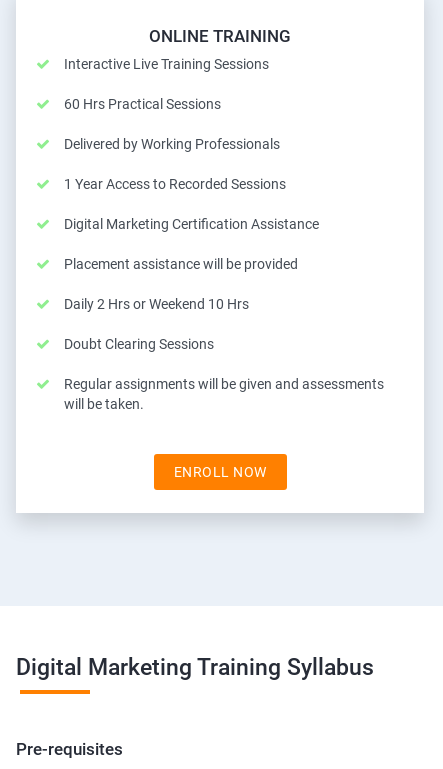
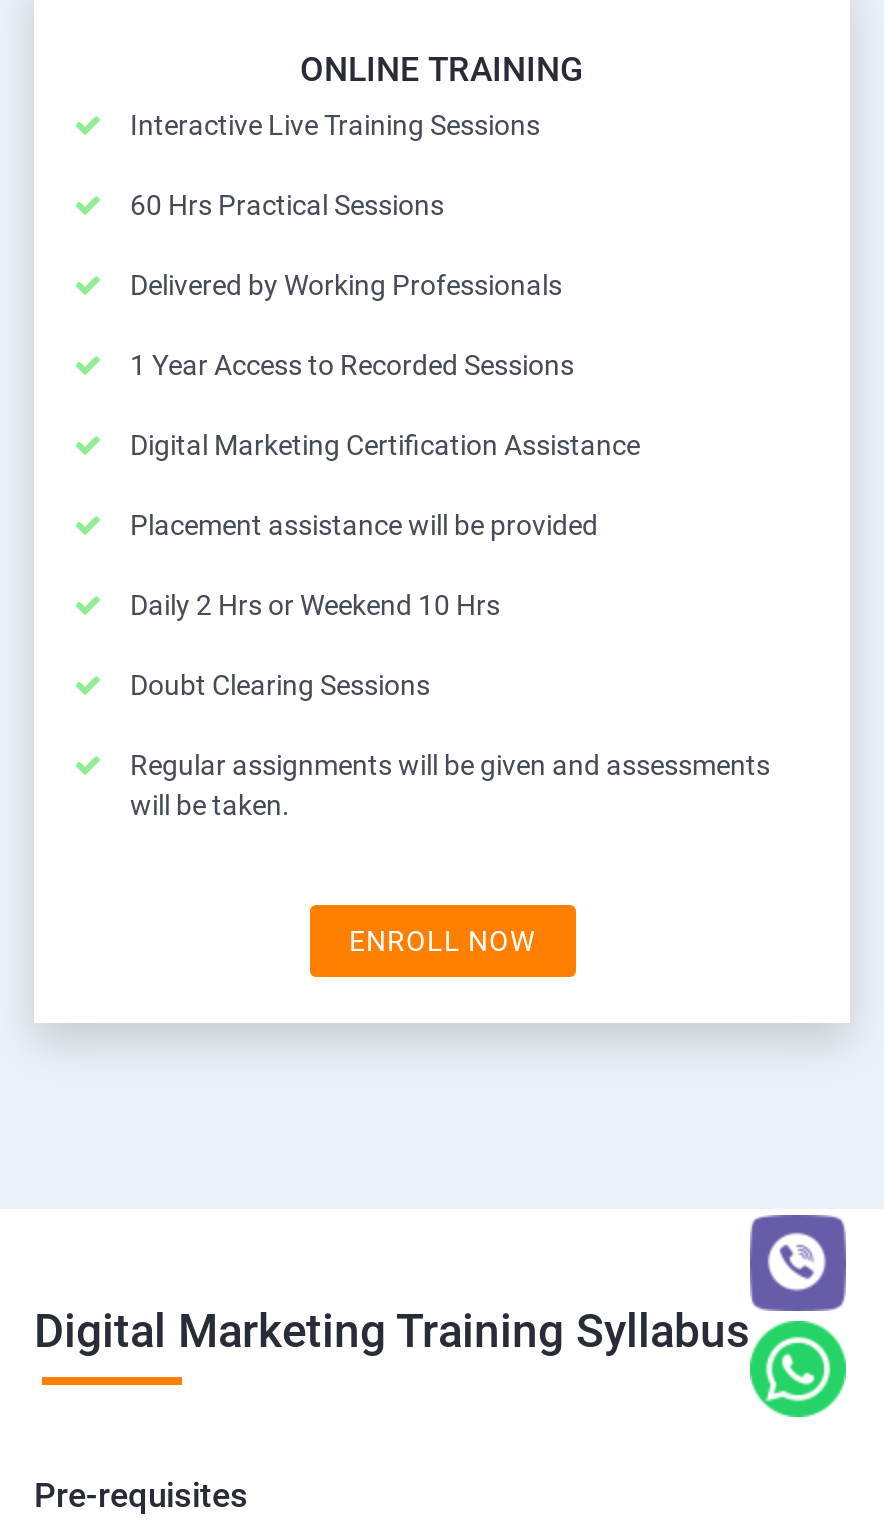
+ [image]
